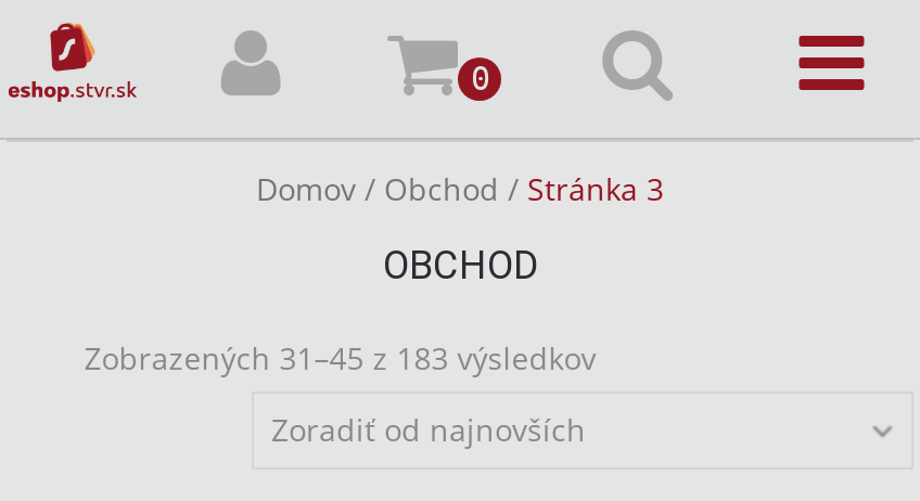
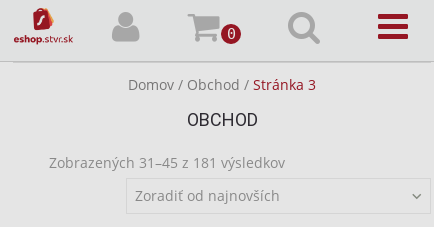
- Zobrazených 31–45 z 183 výsledkov
+ Zobrazených 31–45 z 181 výsledkov
